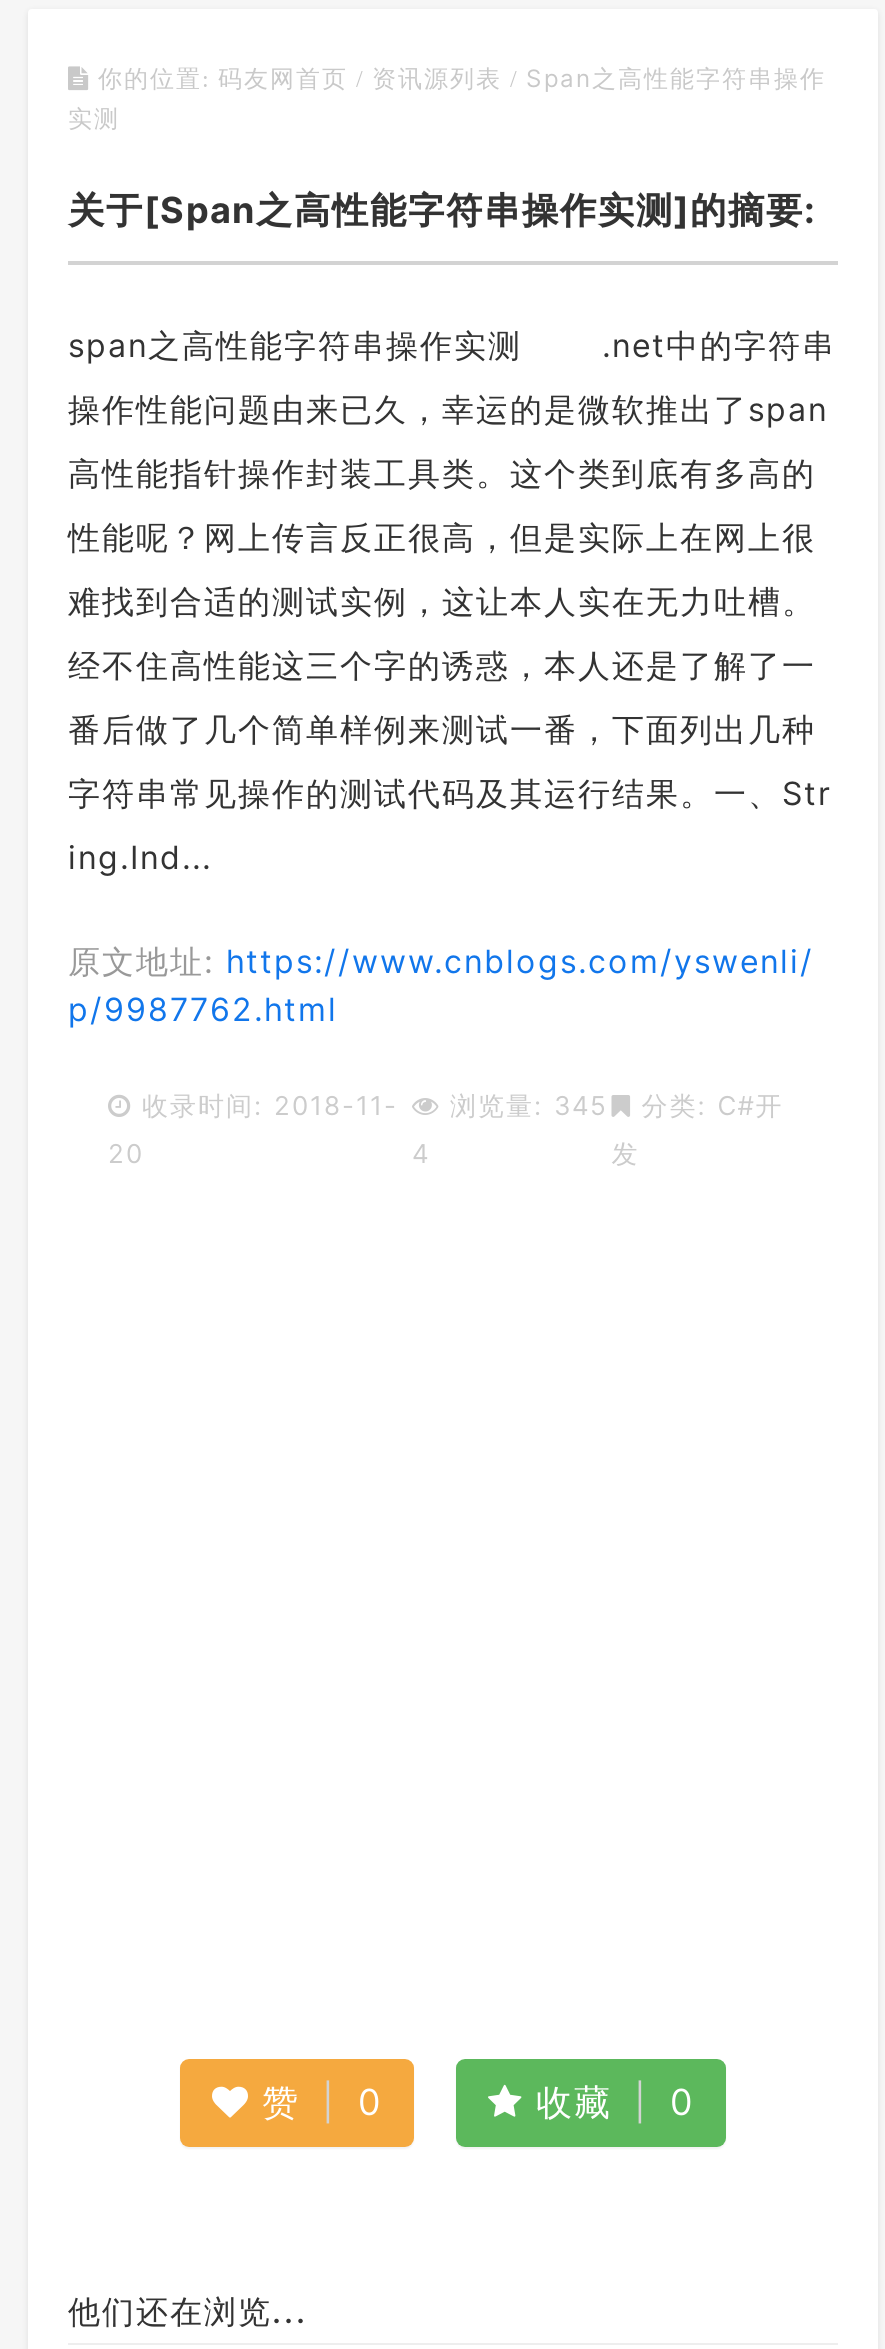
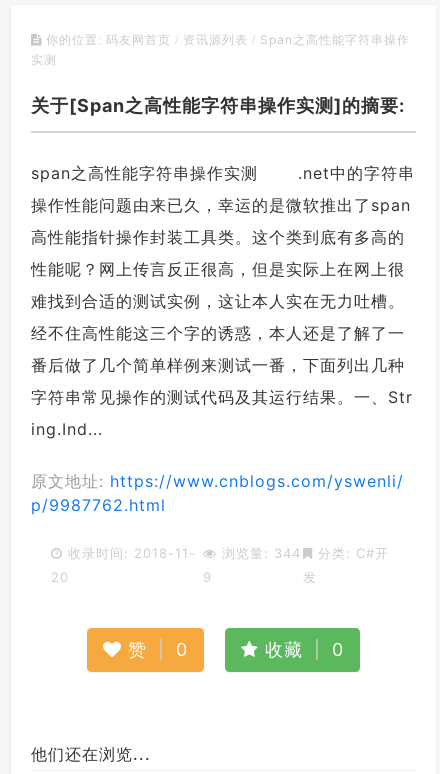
- 浏览量: 345
+ 浏览量: 344

- 4
+ 9
